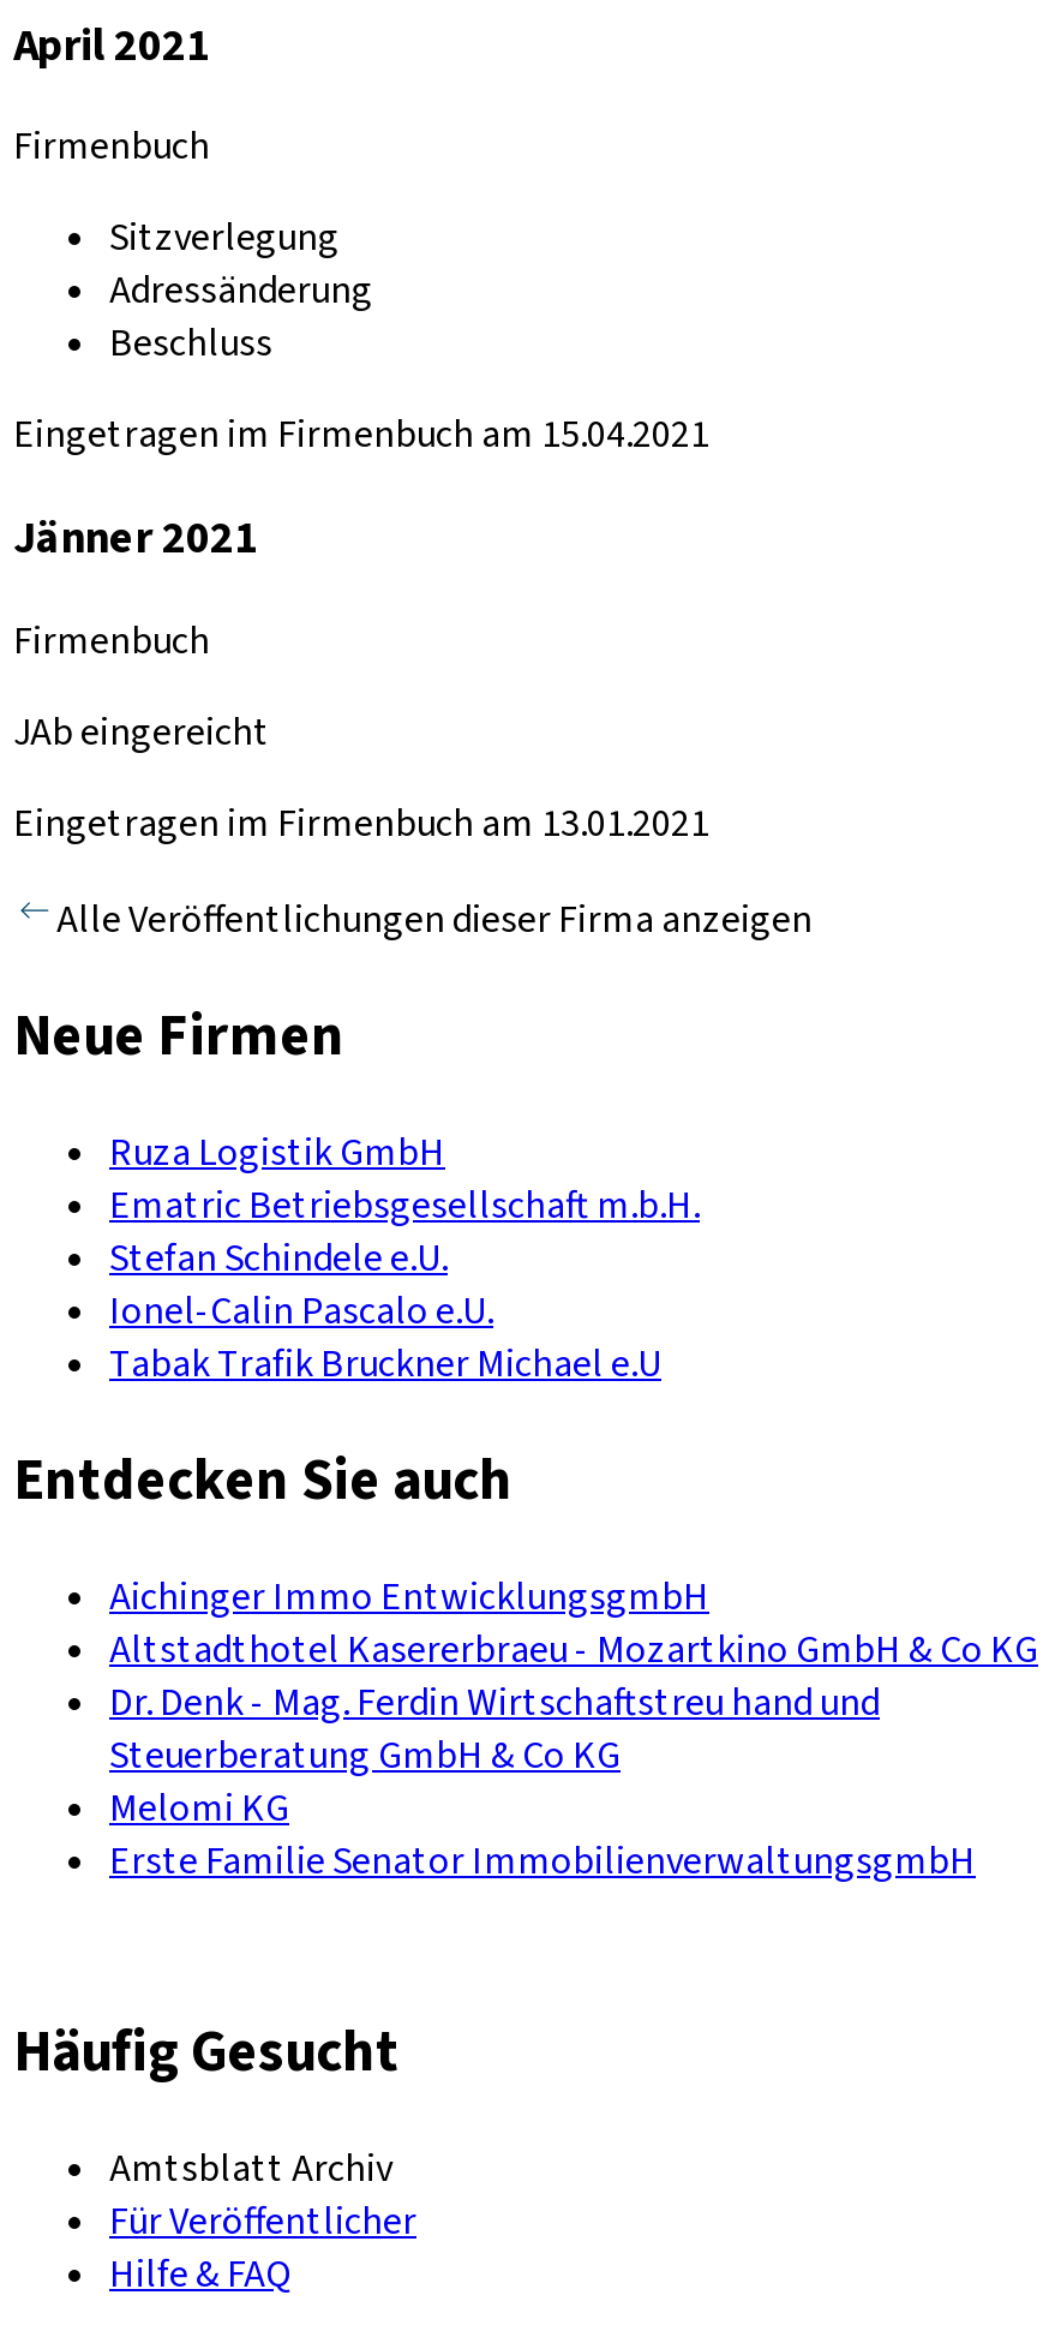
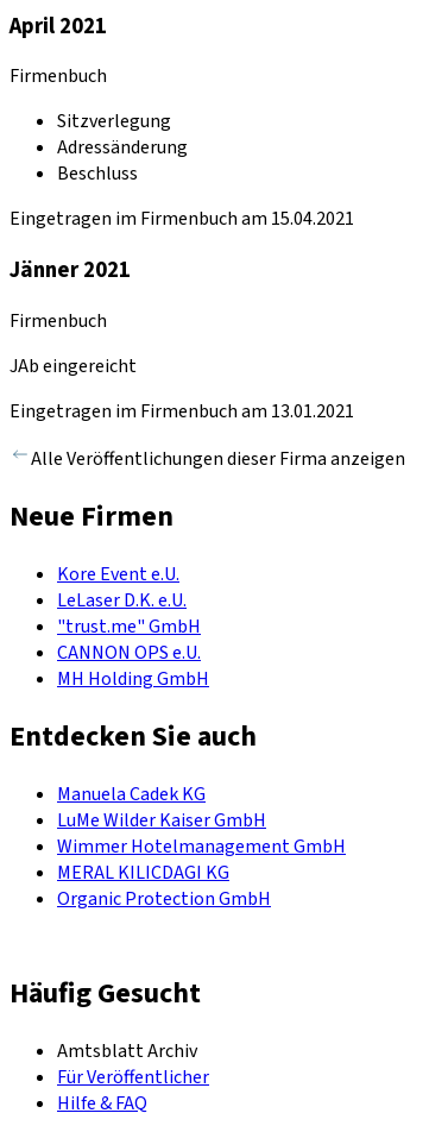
- Ruza Logistik GmbH
- Ematric Betriebsgesellschaft m.b.H.
- Stefan Schindele e.U.
- Ionel-Calin Pascalo e.U.
- Tabak Trafik Bruckner Michael e.U
+ Kore Event e.U.
+ LeLaser D.K. e.U.
+ "trust.me" GmbH
+ CANNON OPS e.U.
+ MH Holding GmbH

- Aichinger Immo EntwicklungsgmbH
- Altstadthotel Kasererbraeu - Mozartkino GmbH & Co KG
- Dr. Denk - Mag. Ferdin Wirtschaftstreu hand und
- Steuerberatung GmbH & Co KG
- Melomi KG
- Erste Familie Senator ImmobilienverwaltungsgmbH
+ Manuela Cadek KG
+ LuMe Wilder Kaiser GmbH
+ Wimmer Hotelmanagement GmbH
+ MERAL KILICDAGI KG
+ Organic Protection GmbH
